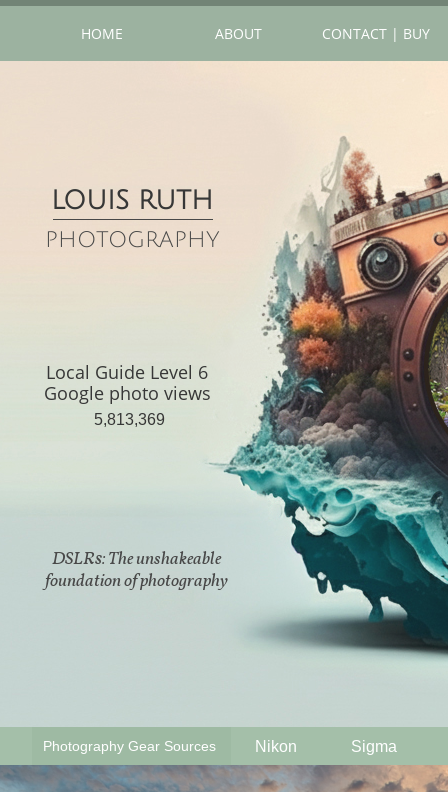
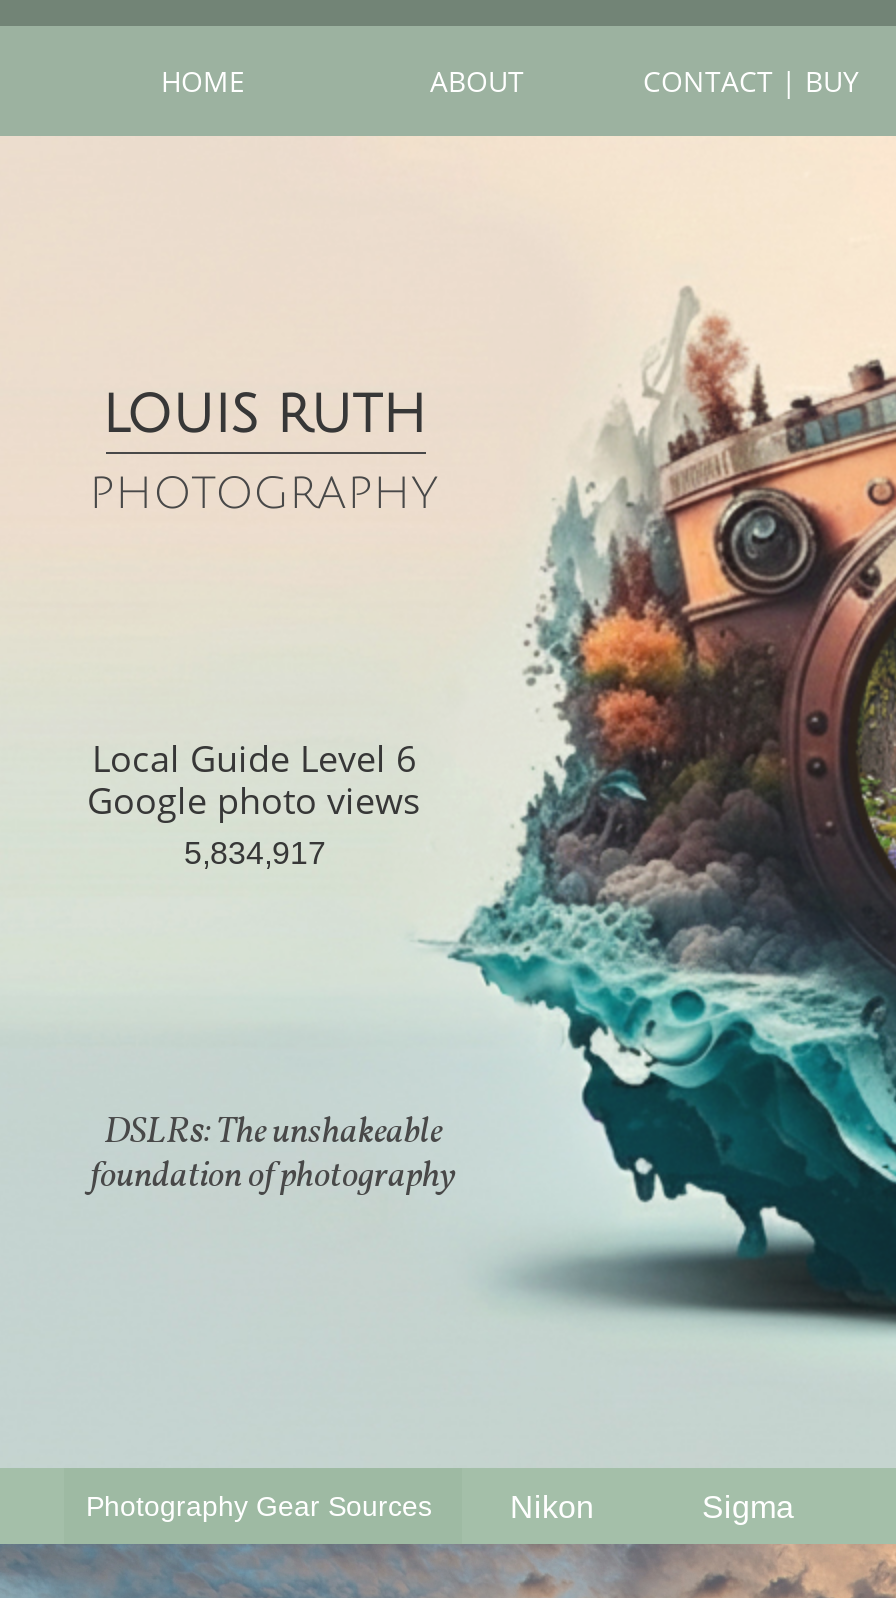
- 5,813,369
+ 5,834,917
